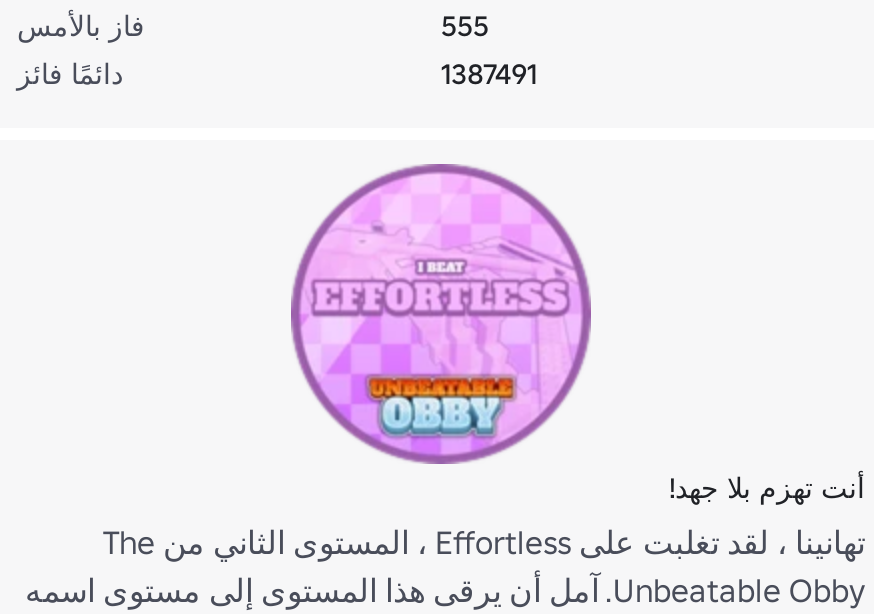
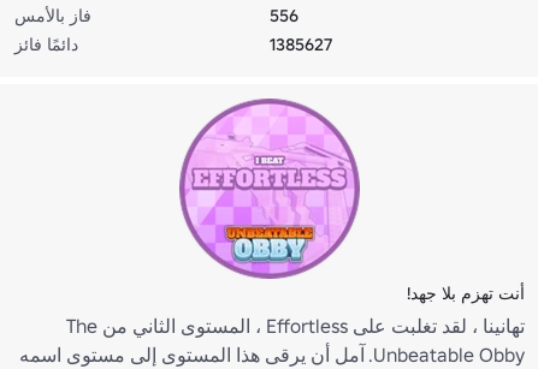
- 555
+ 556

- 1387491
+ 1385627
